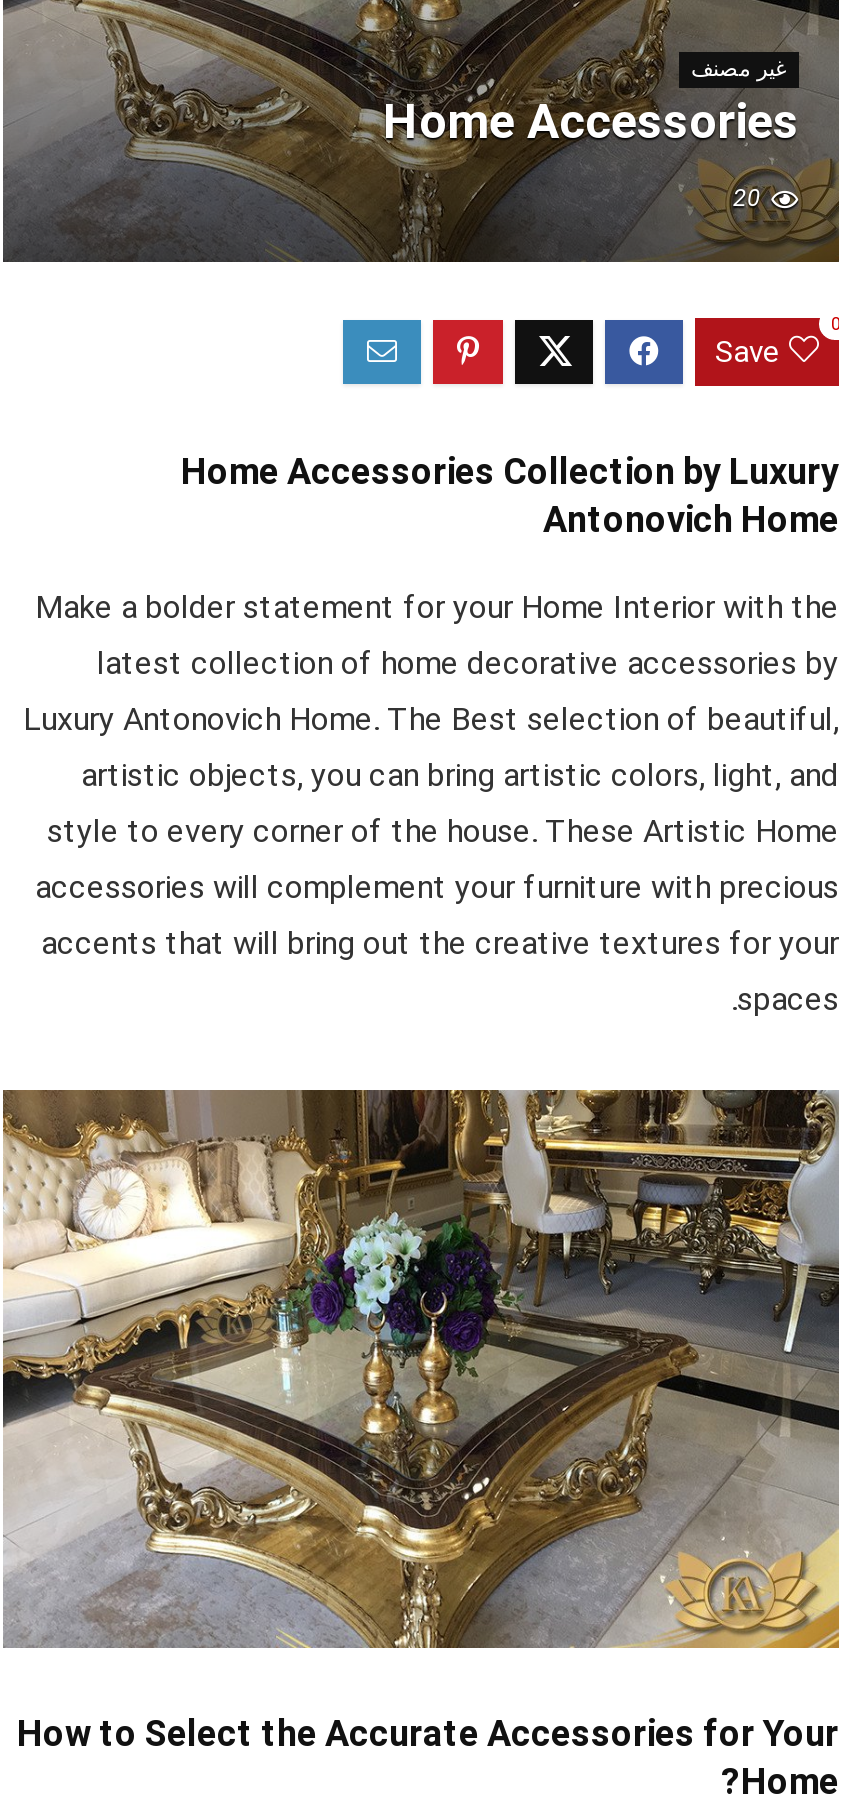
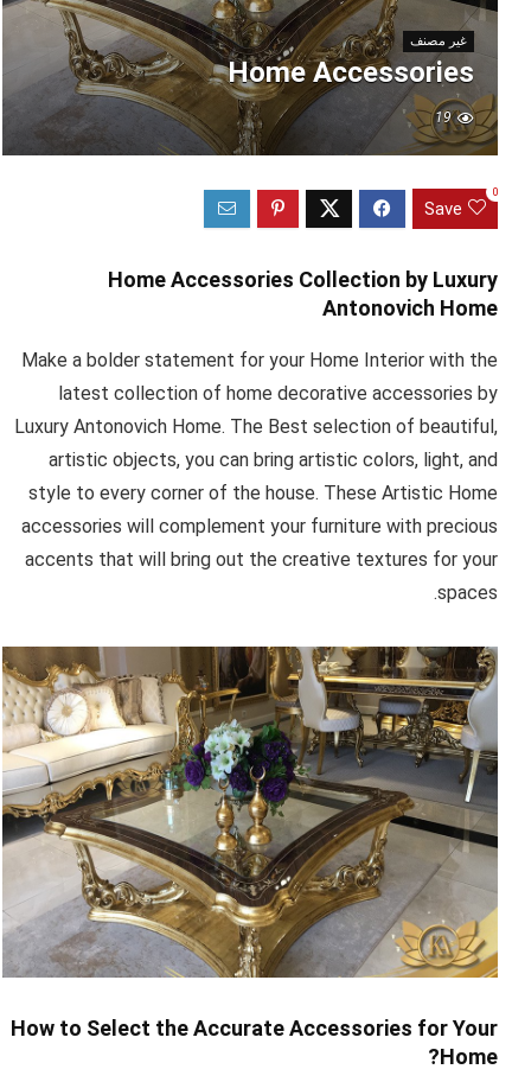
- 20
+ 19
